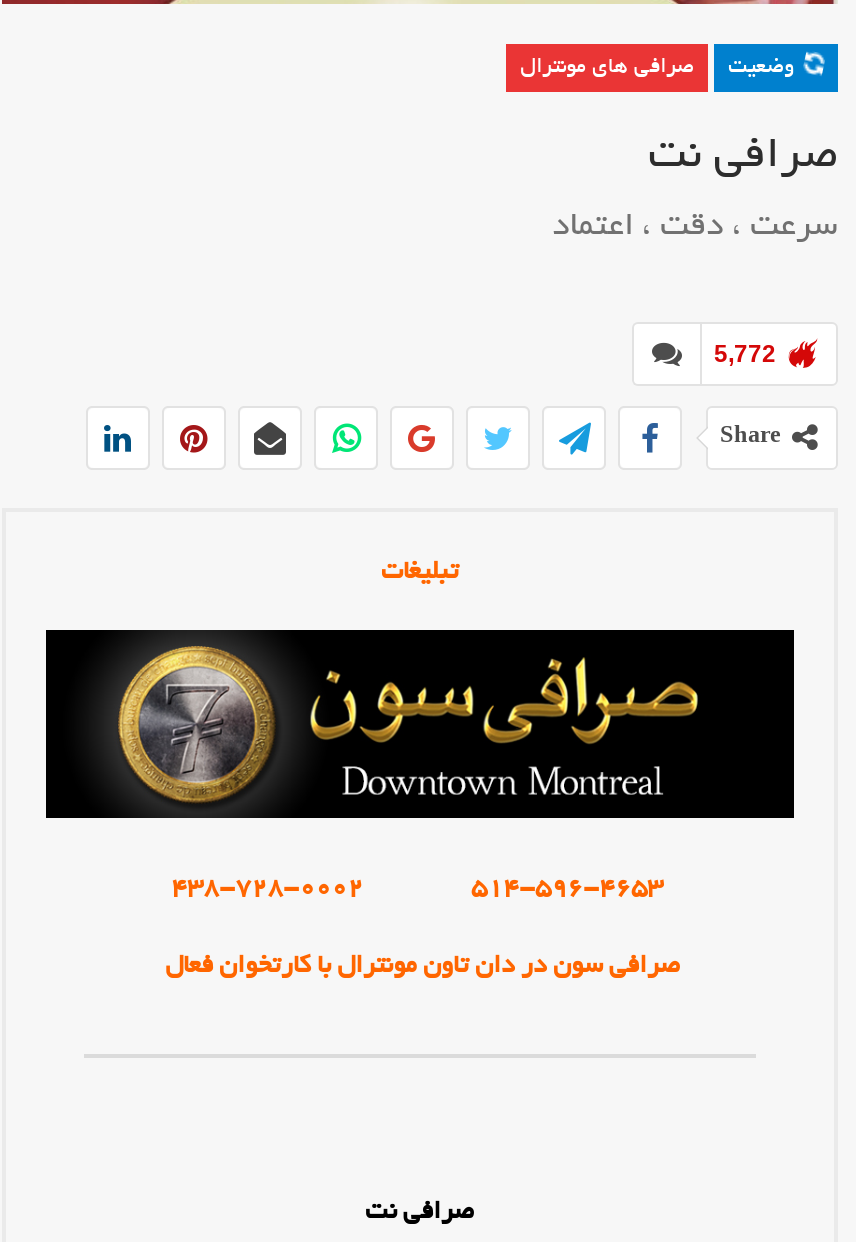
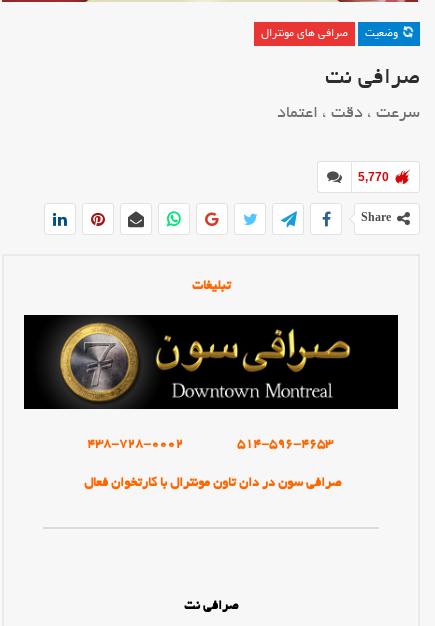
- 5,772
+ 5,770
